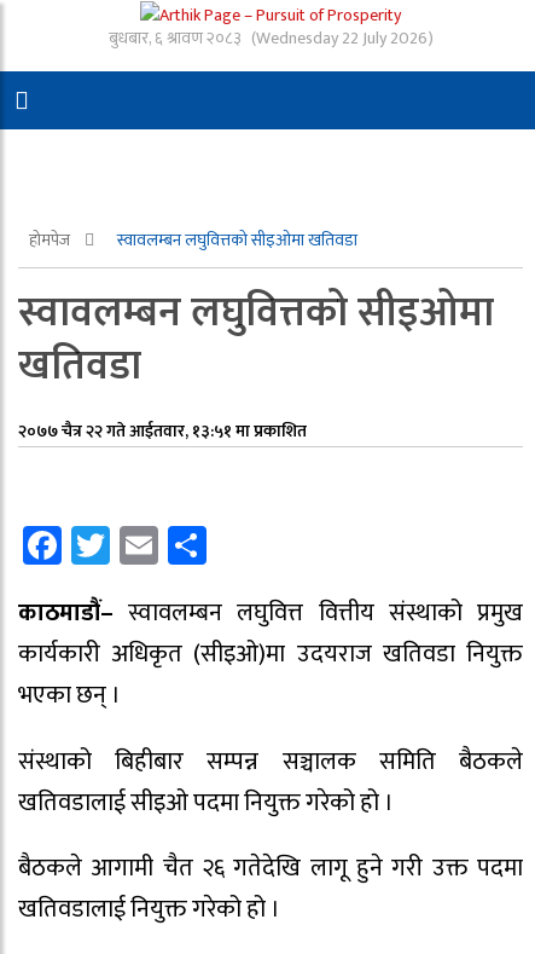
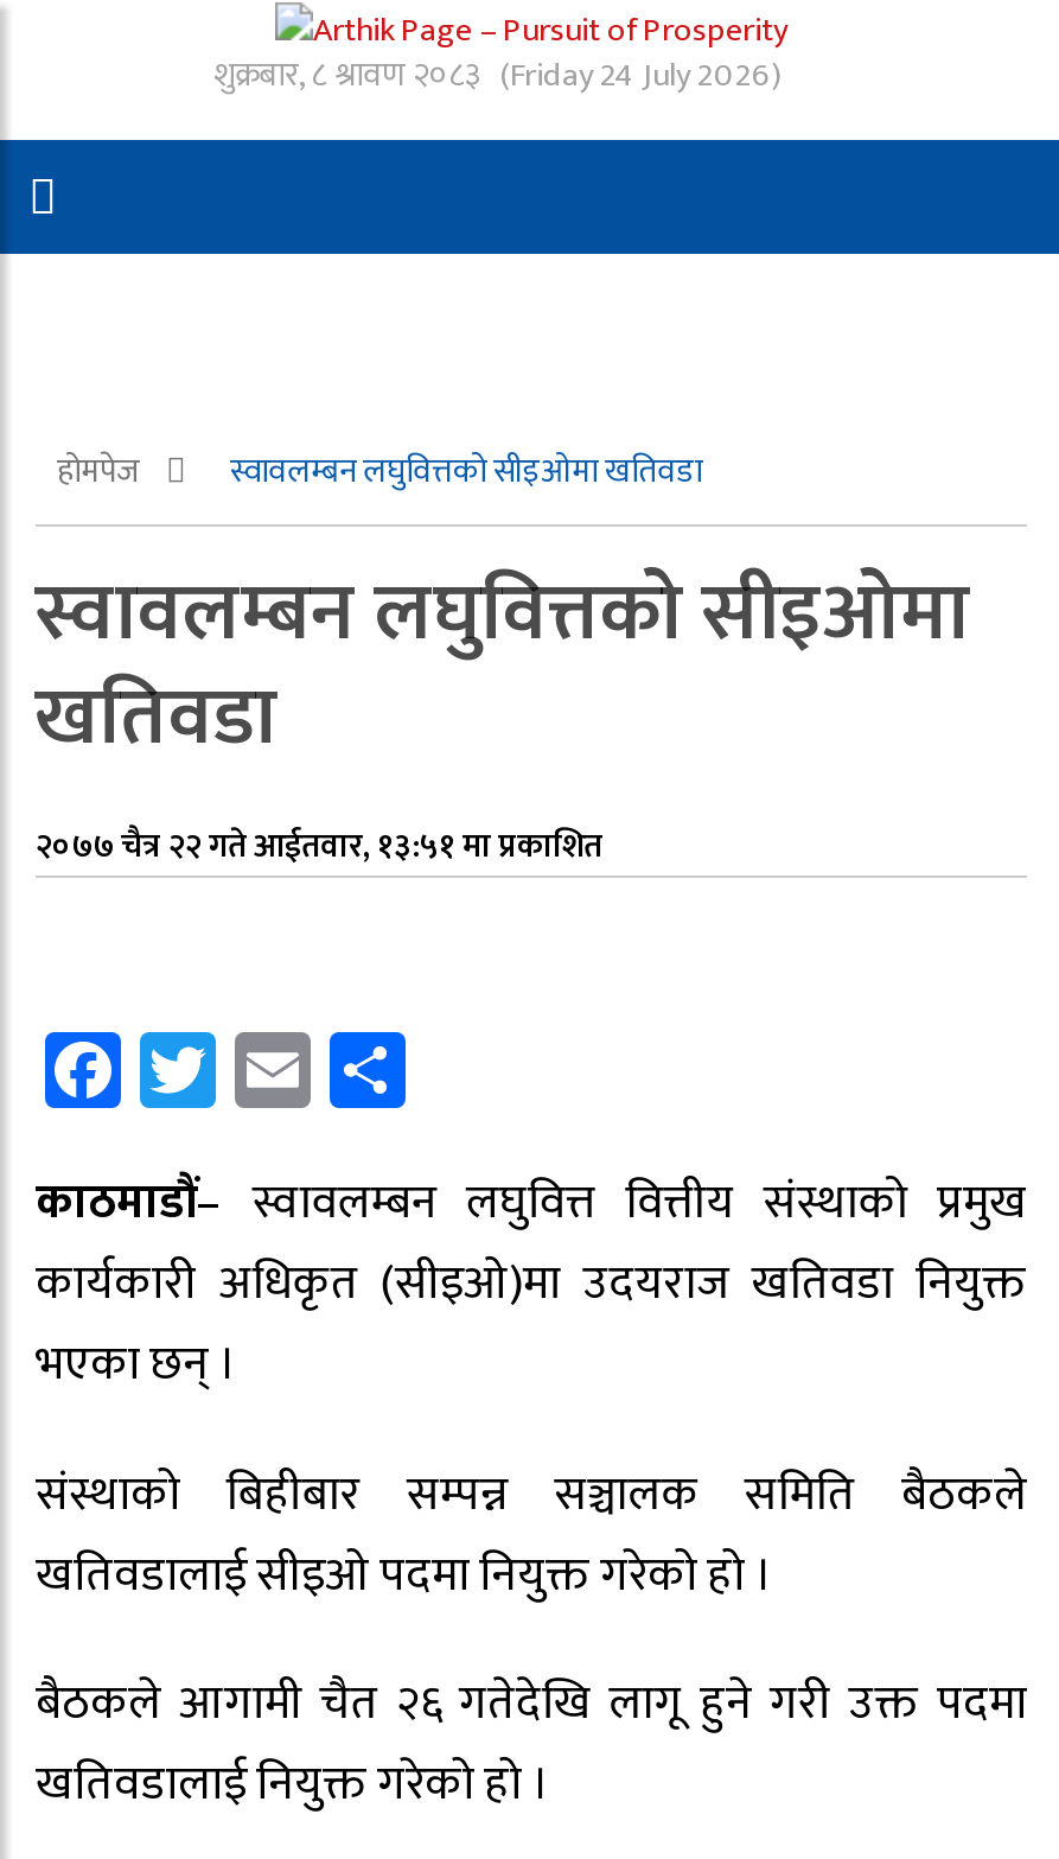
- बुधबार, ६ श्रावण २०८३ (Wednesday 22 July 2026)
+ शुक्रबार, ८ श्रावण २०८३ (Friday 24 July 2026)
